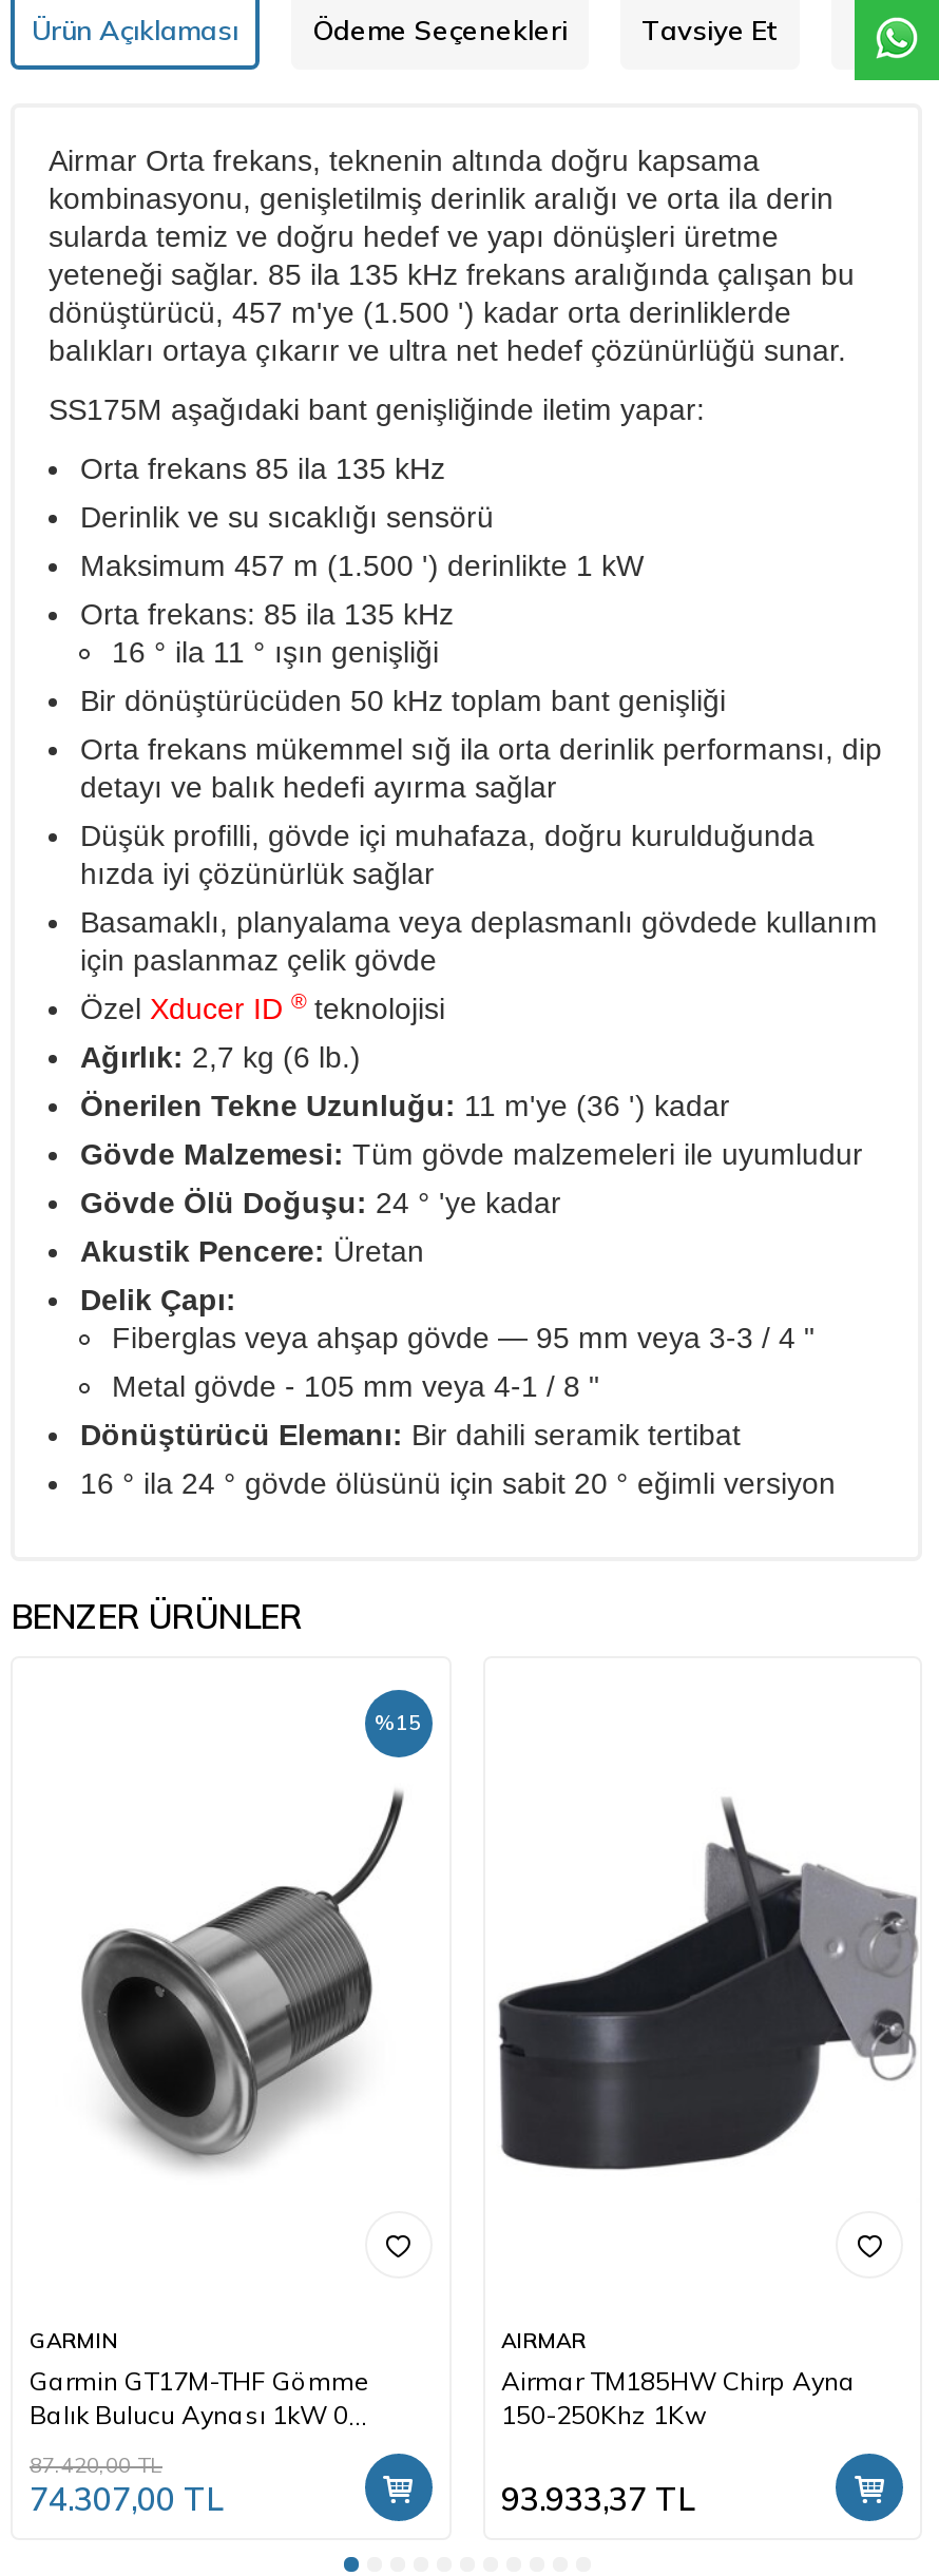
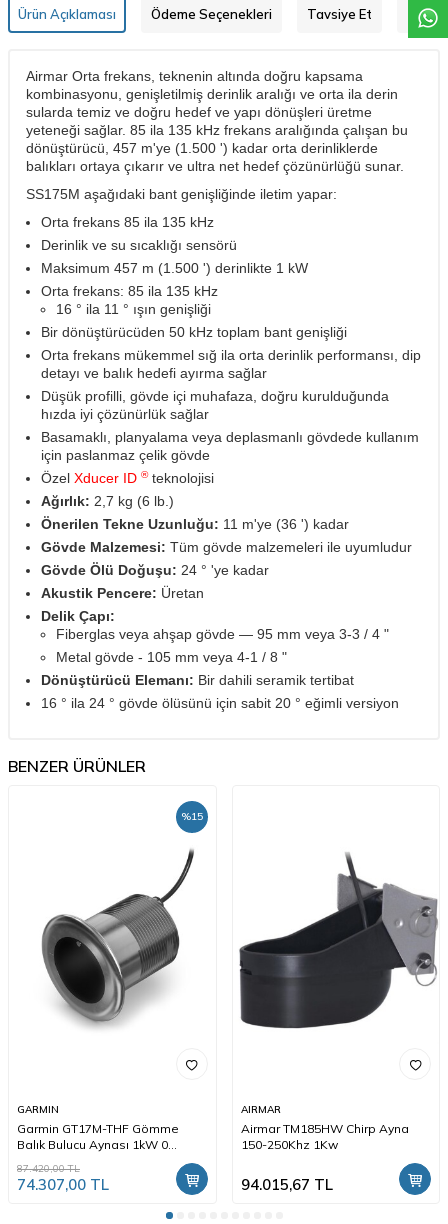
- 93.933,37 TL
+ 94.015,67 TL
